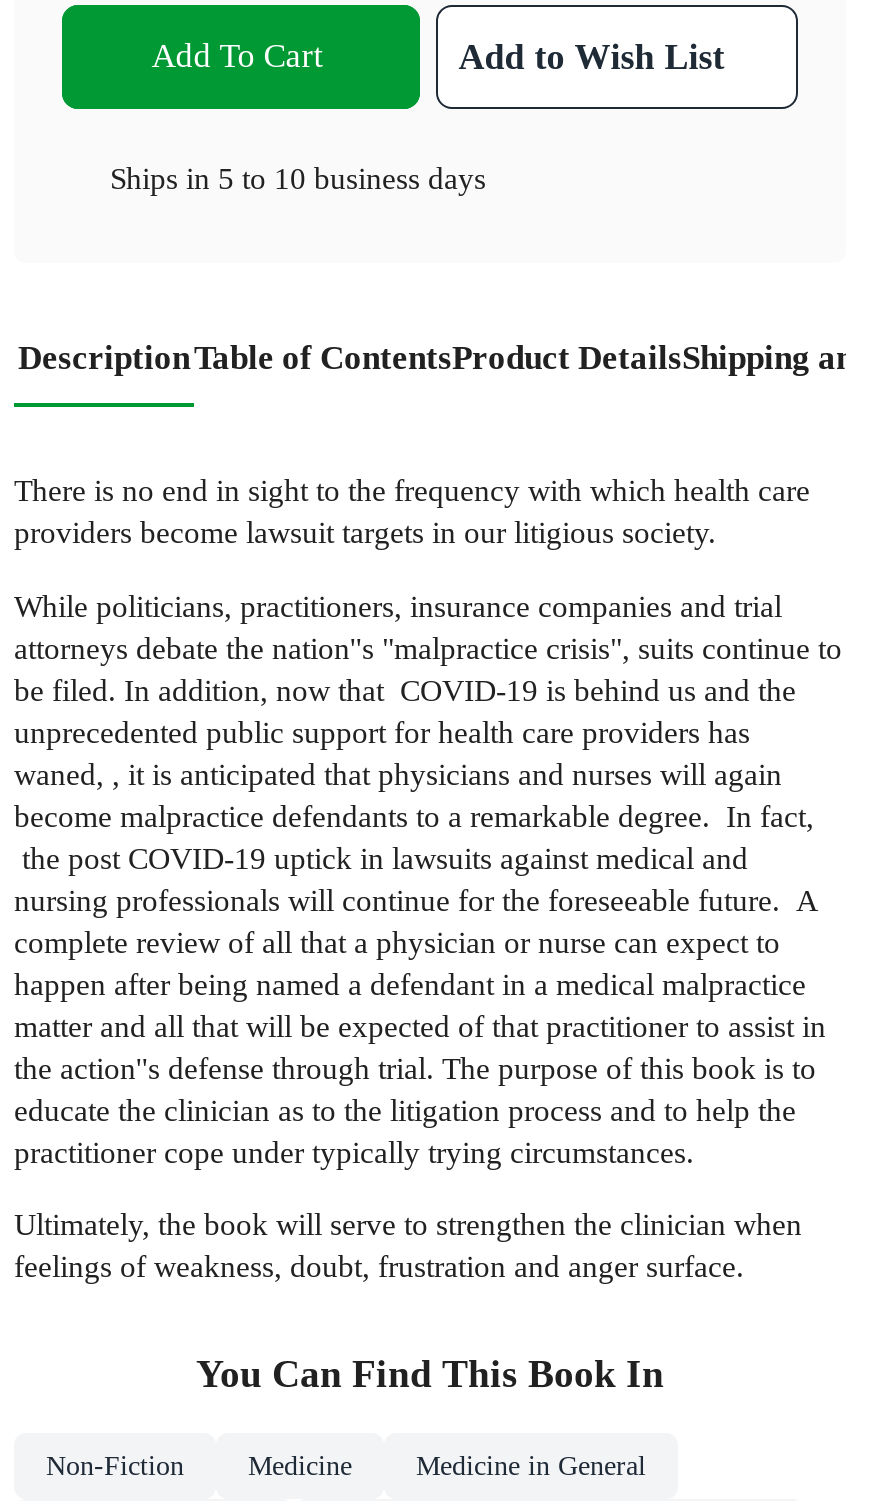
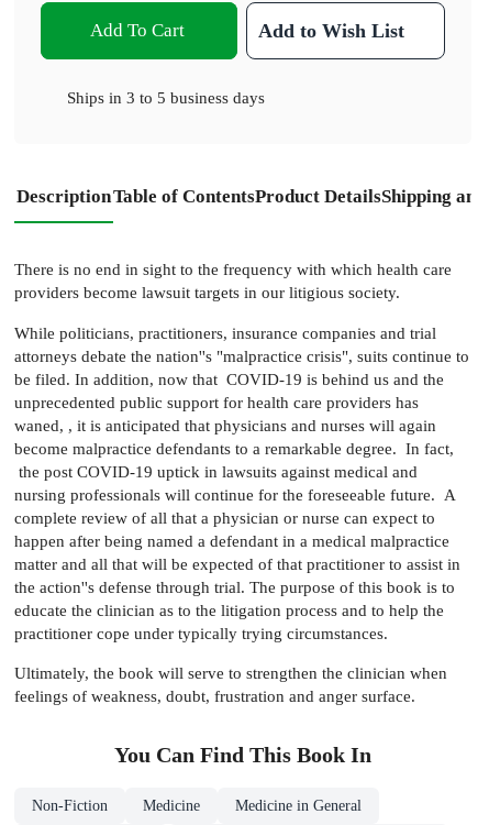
- Ships in 5 to 10 business days
+ Ships in 3 to 5 business days
